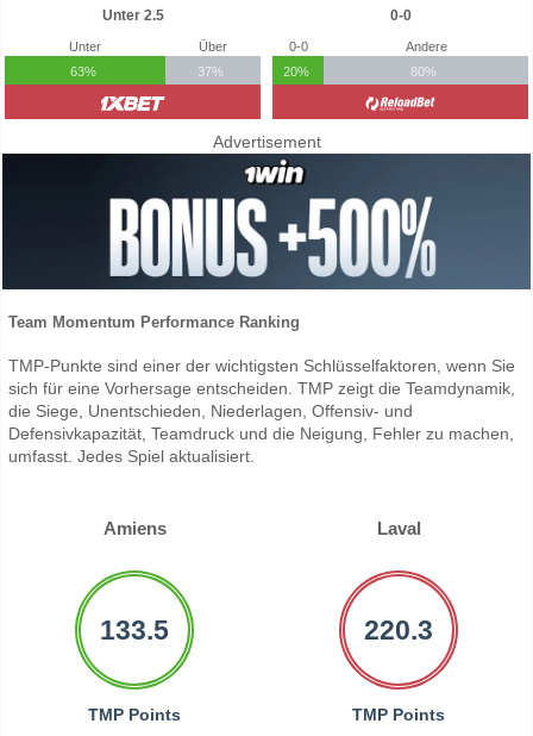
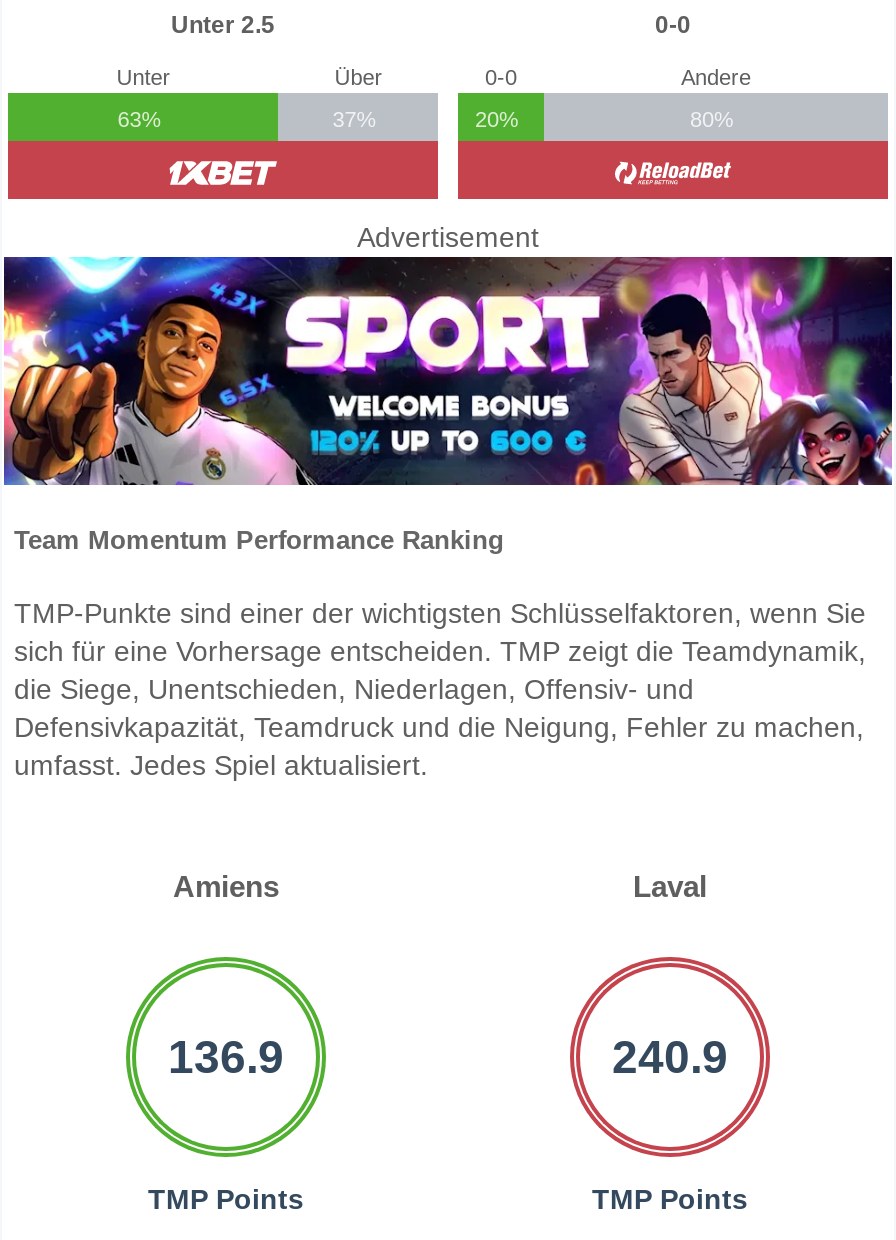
- [image]
+ [image]

- 133.5
+ 136.9

- 220.3
+ 240.9
